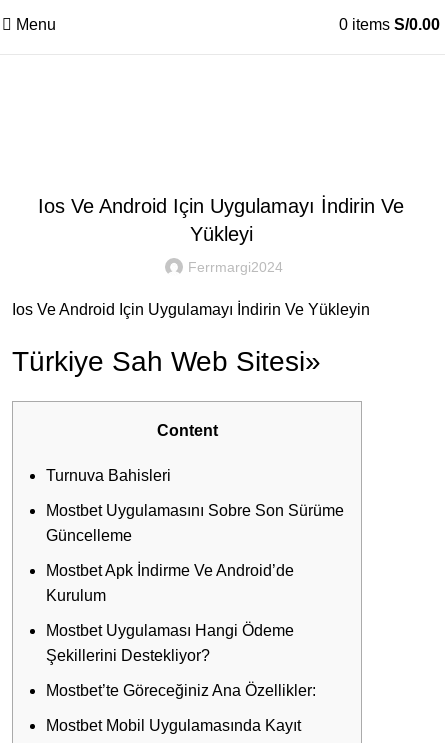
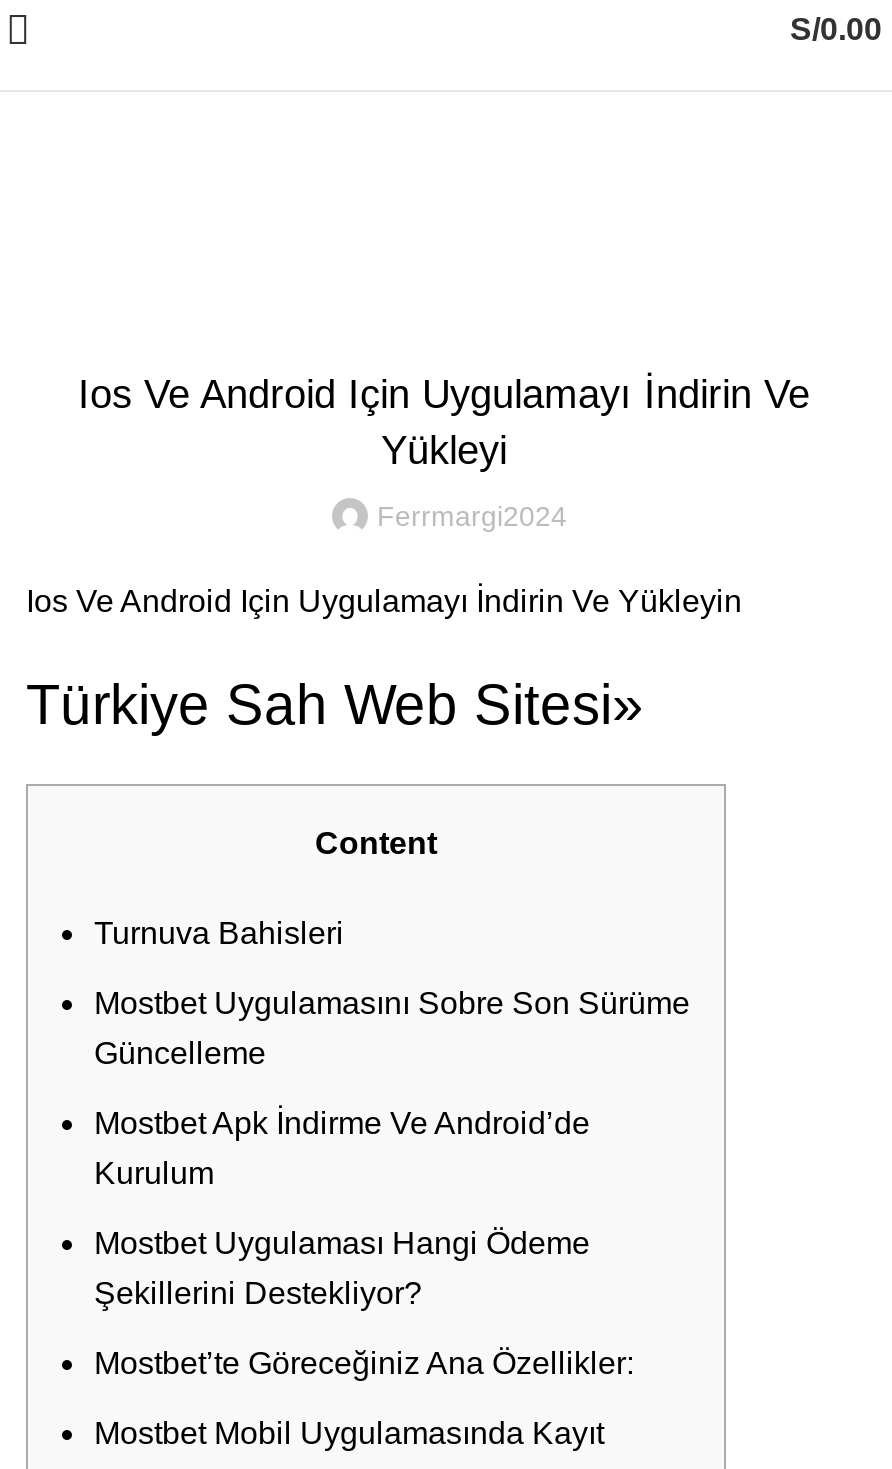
- Menu
- 0 items S/0.00
+ S/0.00
